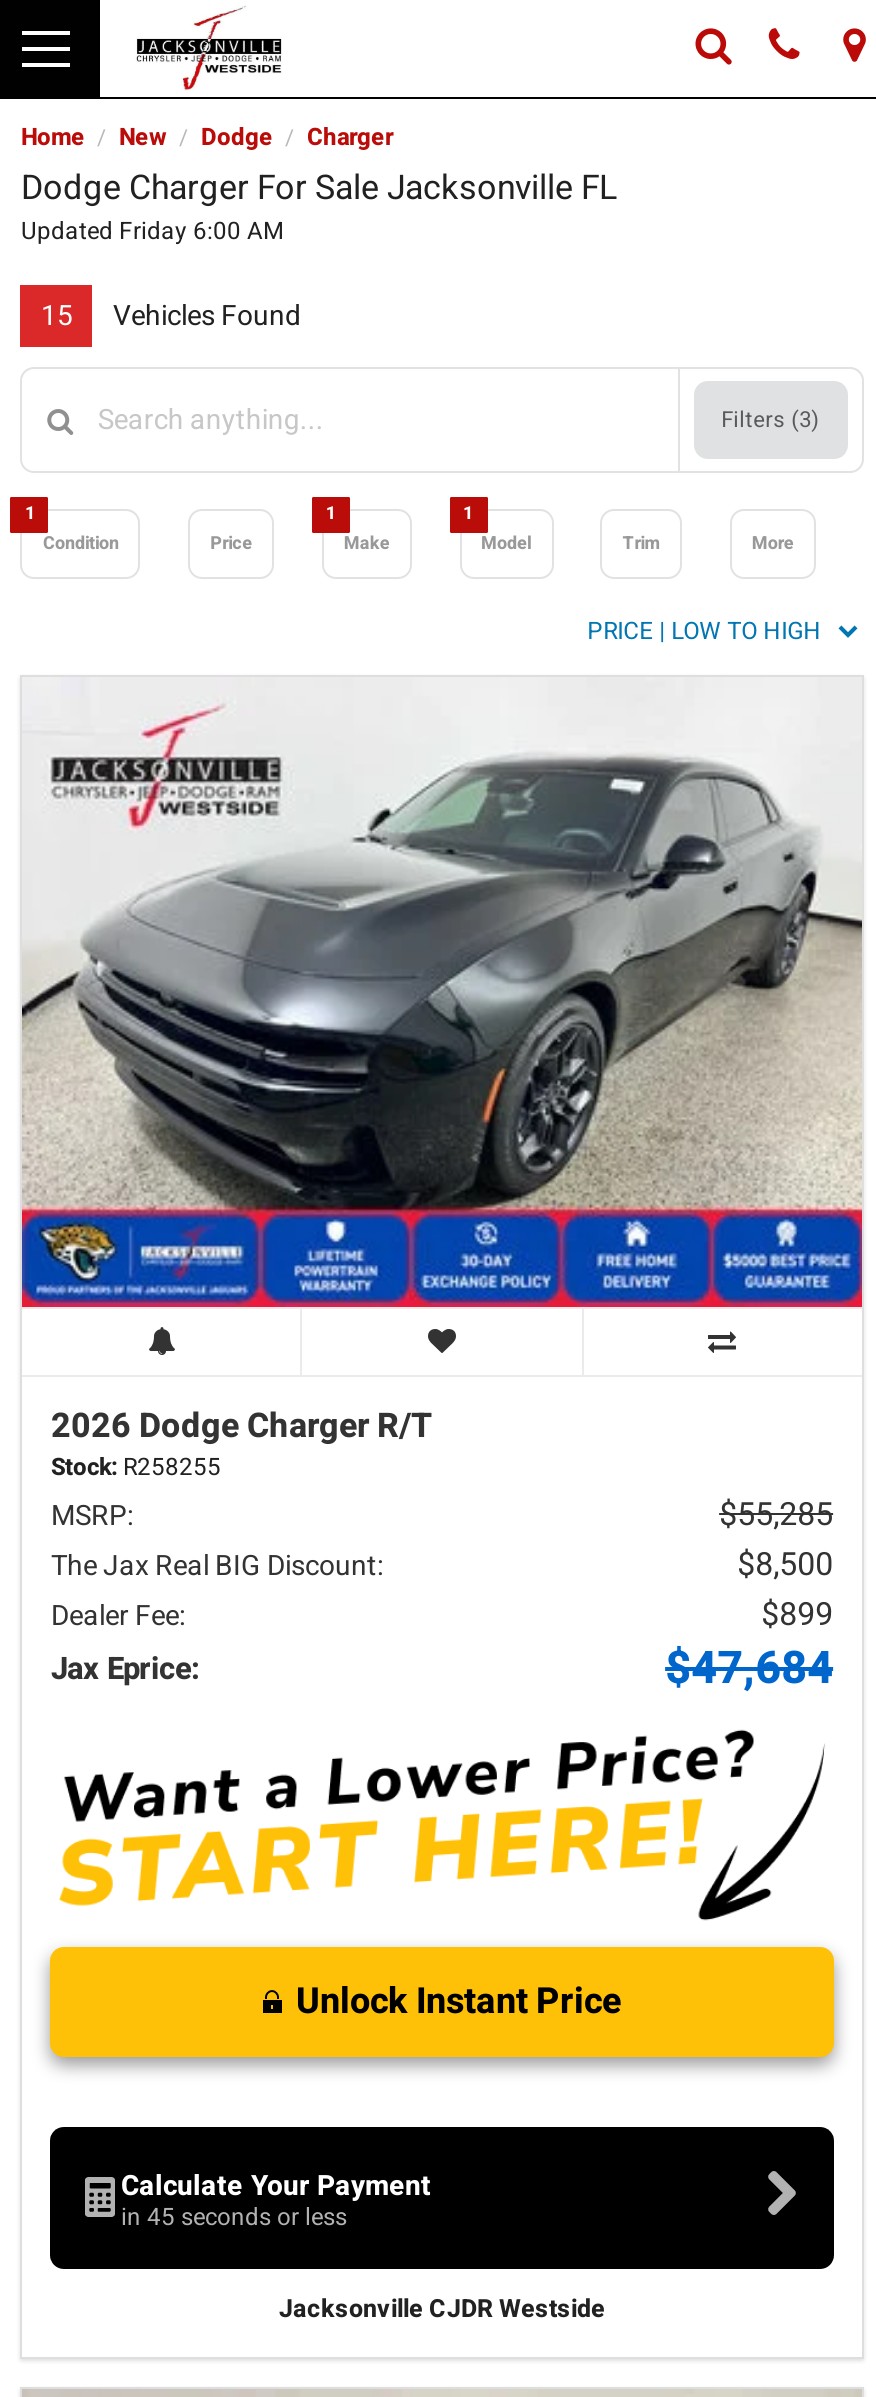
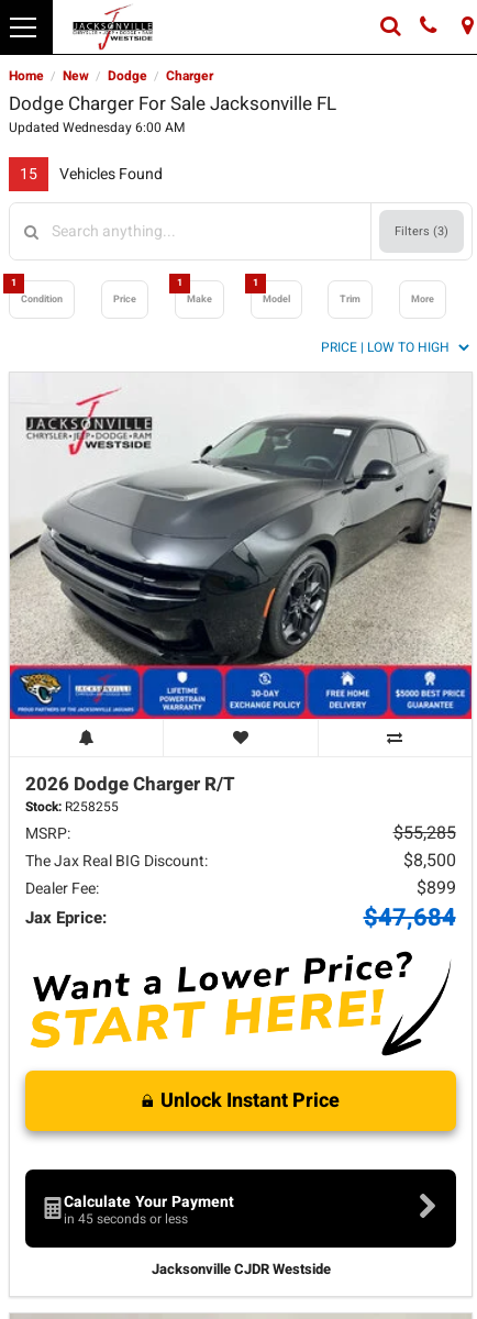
- Updated Friday 6:00 AM
+ Updated Wednesday 6:00 AM
